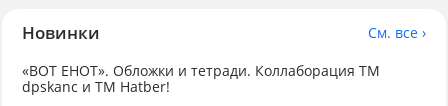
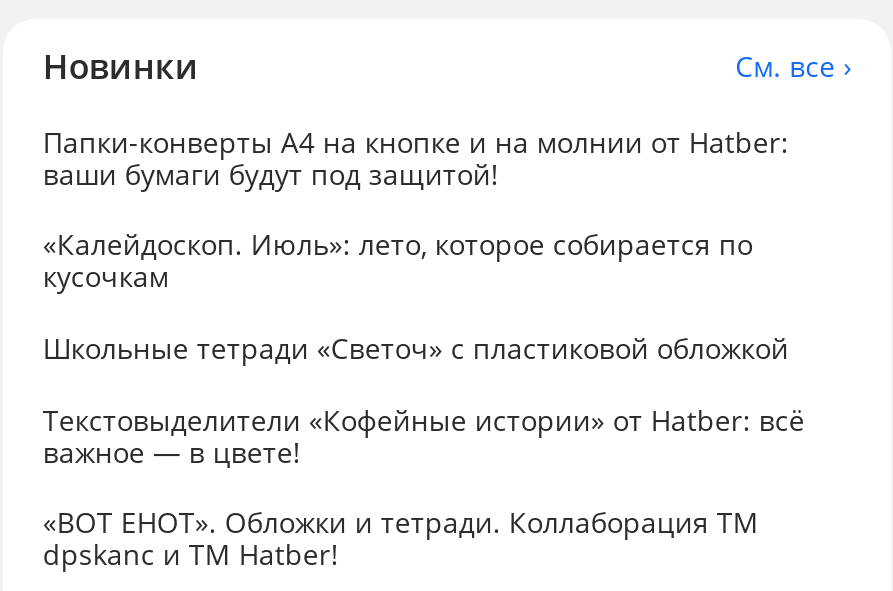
+ Папки-конверты А4 на кнопке и на молнии от Hatber:
+ ваши бумаги будут под защитой!
+ «Калейдоскоп. Июль»: лето, которое собирается по
+ кусочкам
+ Школьные тетради «Светоч» с пластиковой обложкой
+ Текстовыделители «Кофейные истории» от Hatber: всё
+ важное — в цвете!
